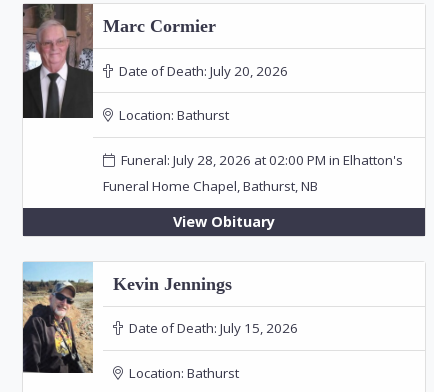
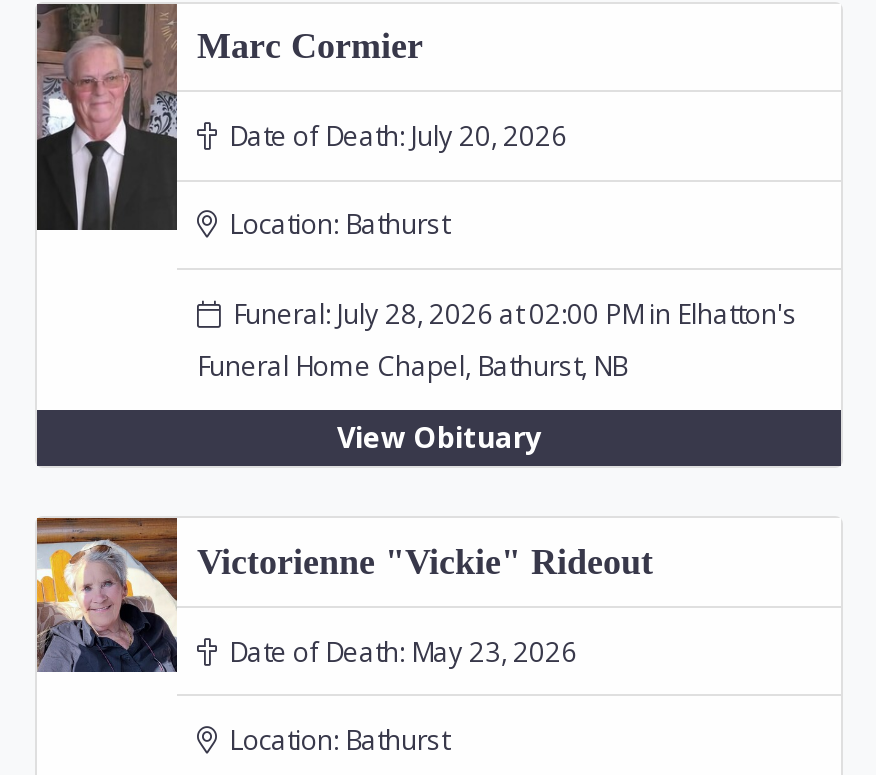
- [image]
- Kevin Jennings
+ [image]
+ Victorienne "Vickie" Rideout

- Date of Death: July 15, 2026
+ Date of Death: May 23, 2026
